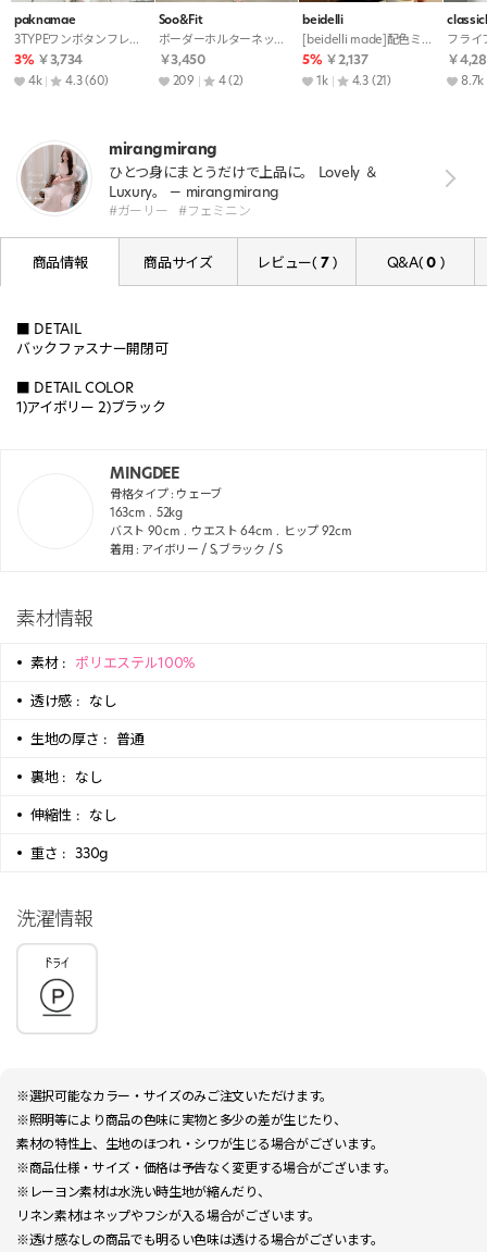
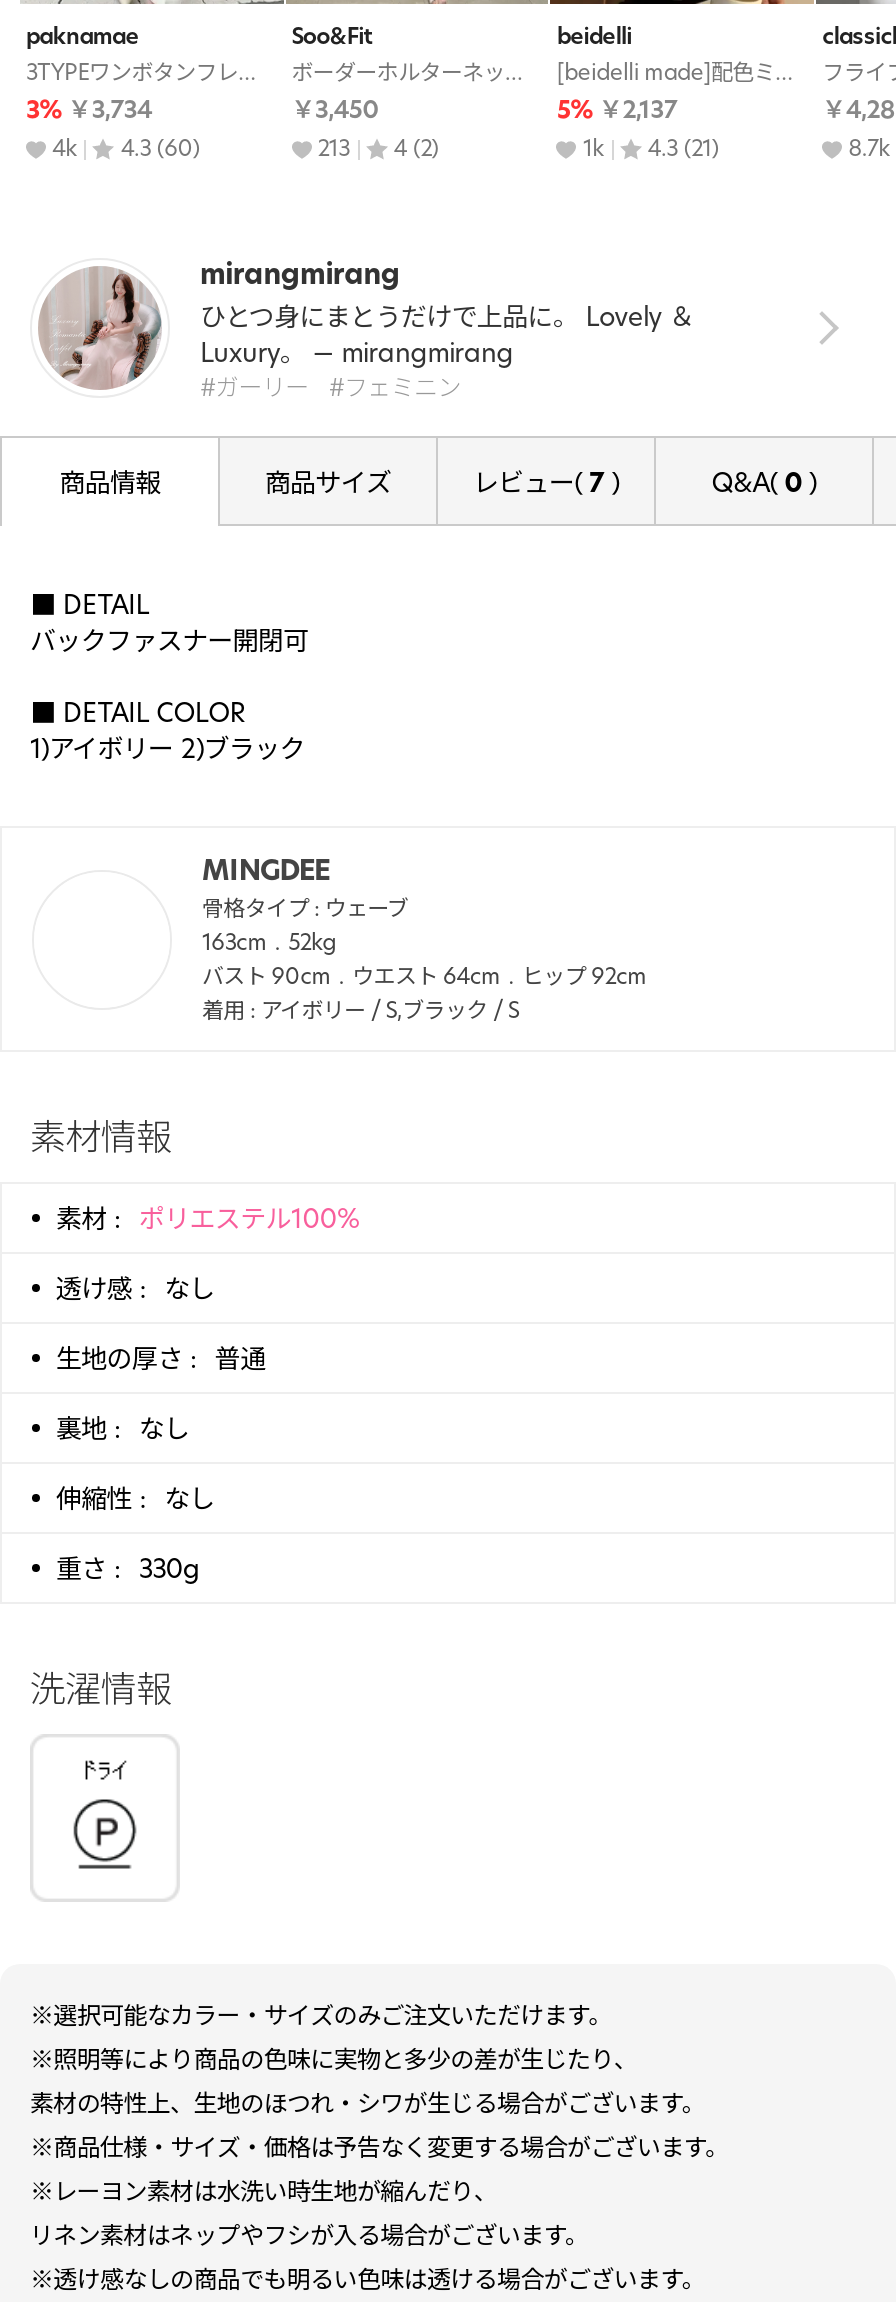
- 209 4 (2)
+ 213 4 (2)
